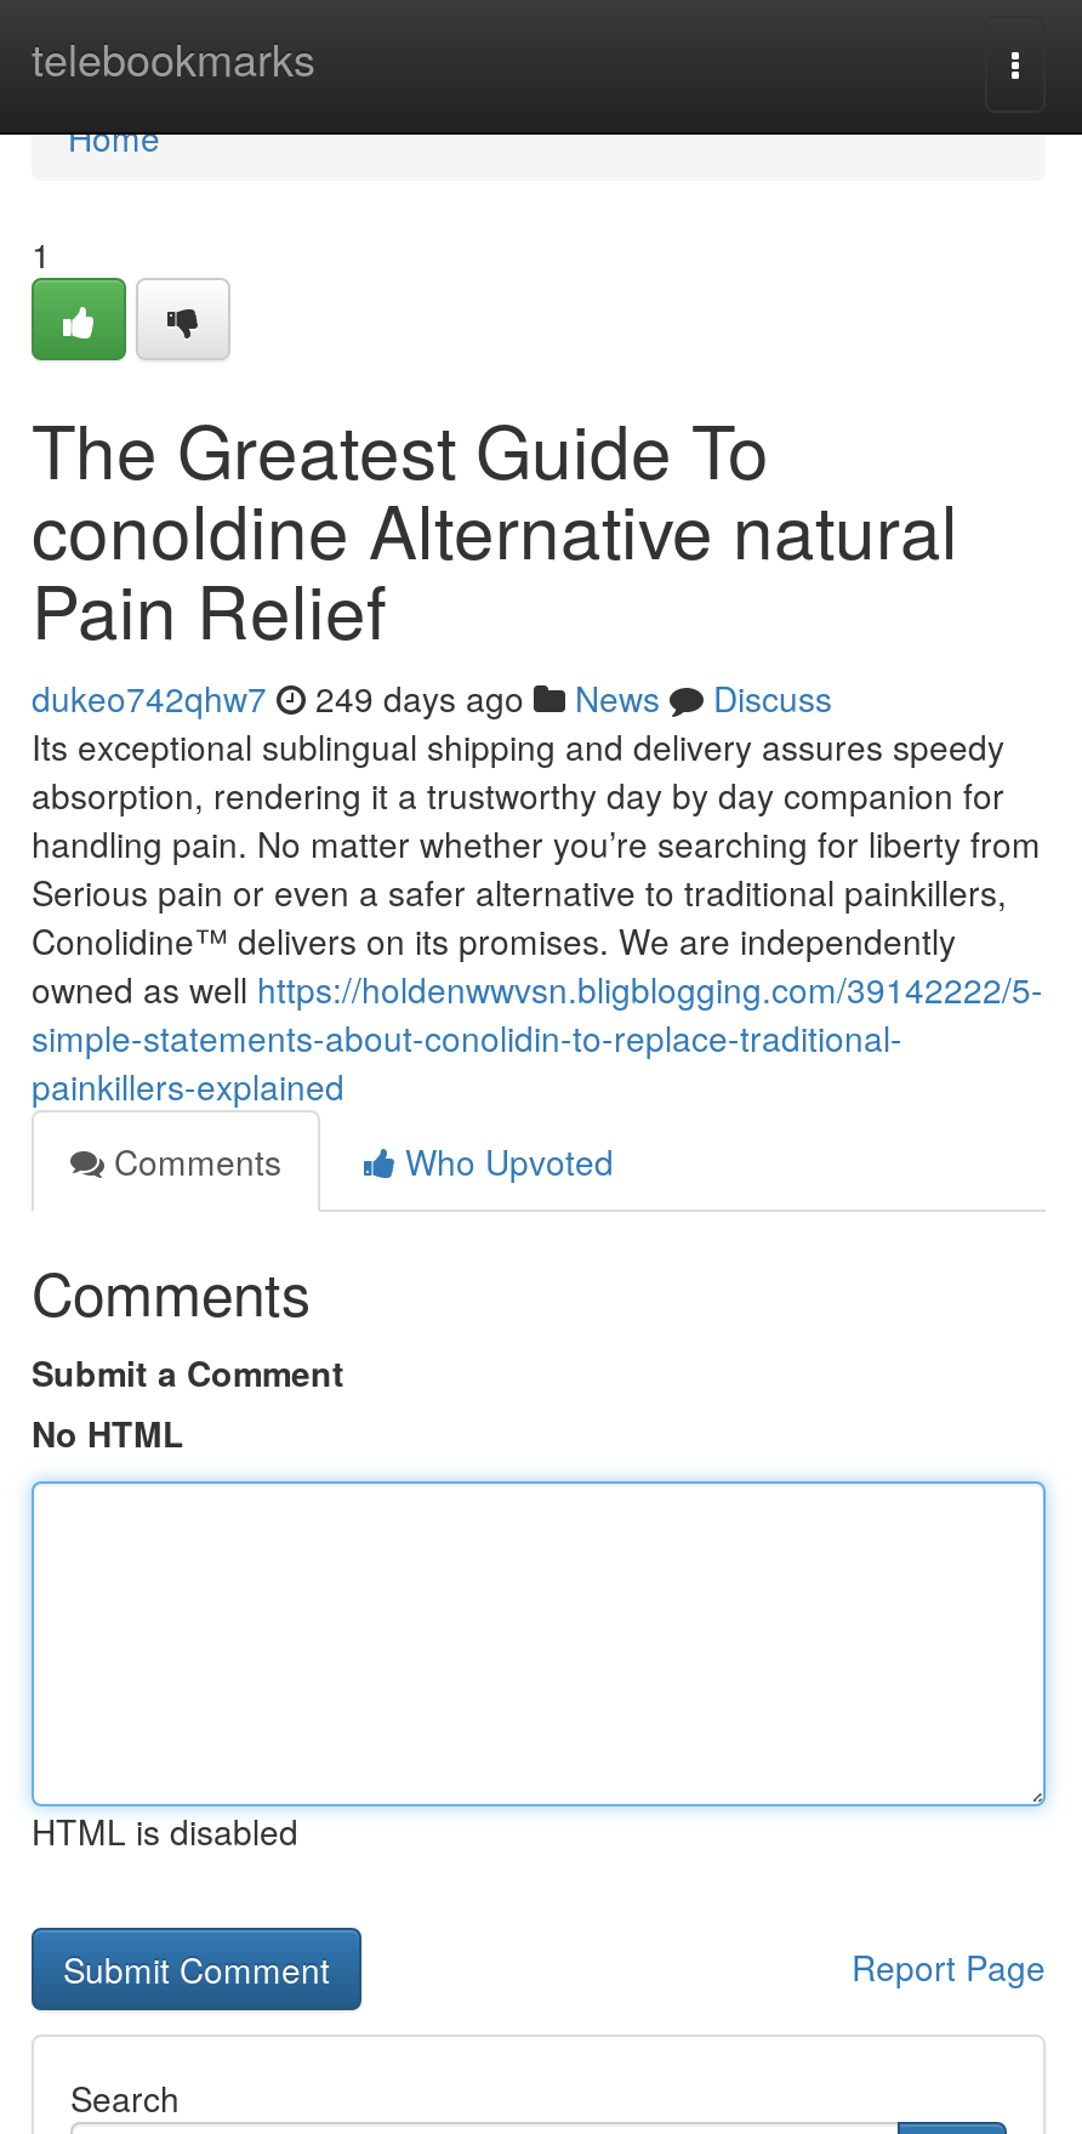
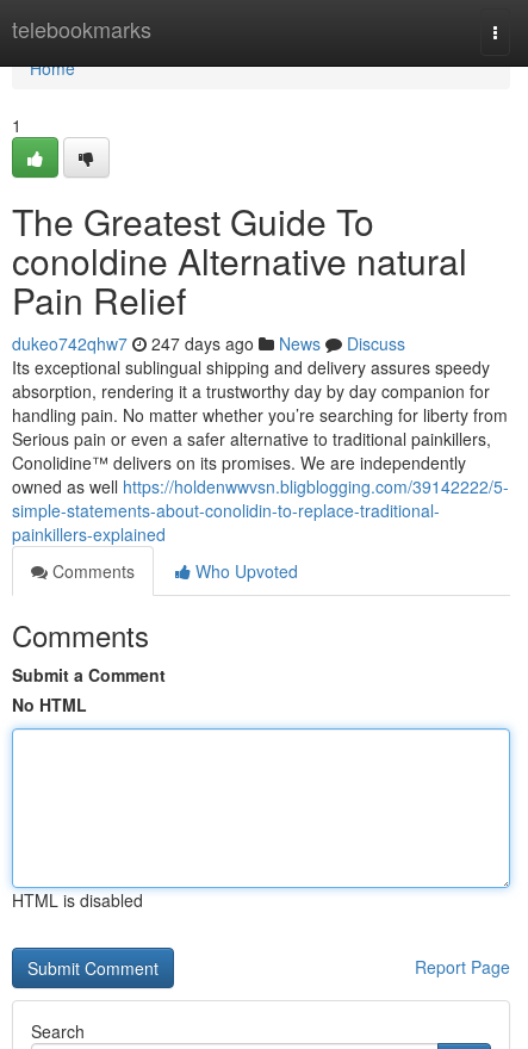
- dukeo742qhw7 249 days ago News Discuss
+ dukeo742qhw7 247 days ago News Discuss
